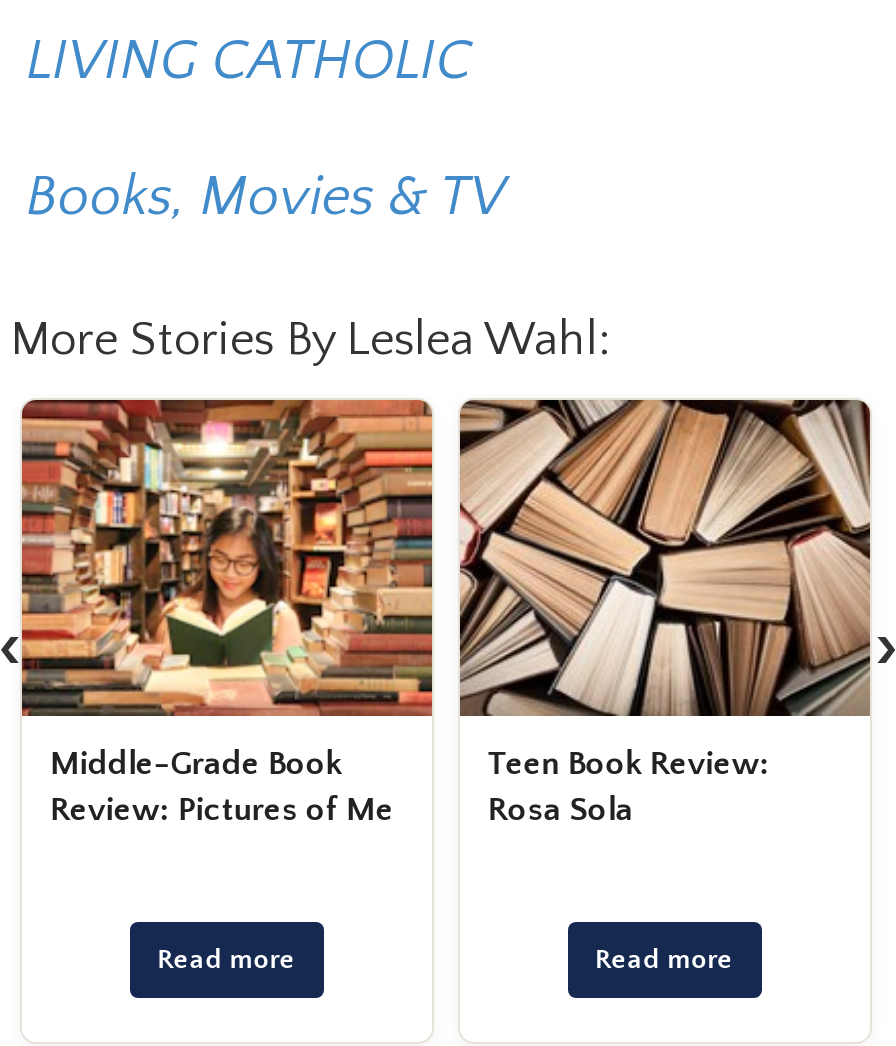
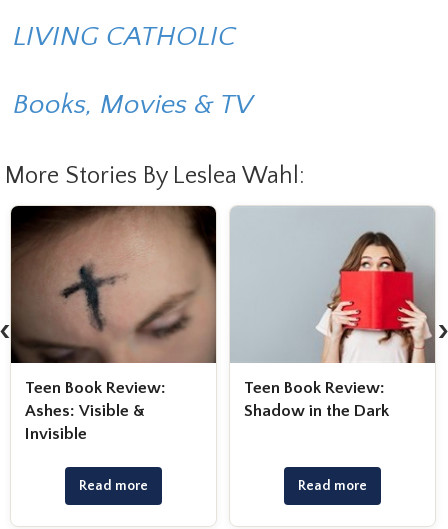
- [image]
- Middle-Grade Book
- Review: Pictures of Me
+ [image]
+ Teen Book Review:
+ Ashes: Visible &
+ Invisible

- [image]
- Rosa Sola
+ [image]
+ Shadow in the Dark
